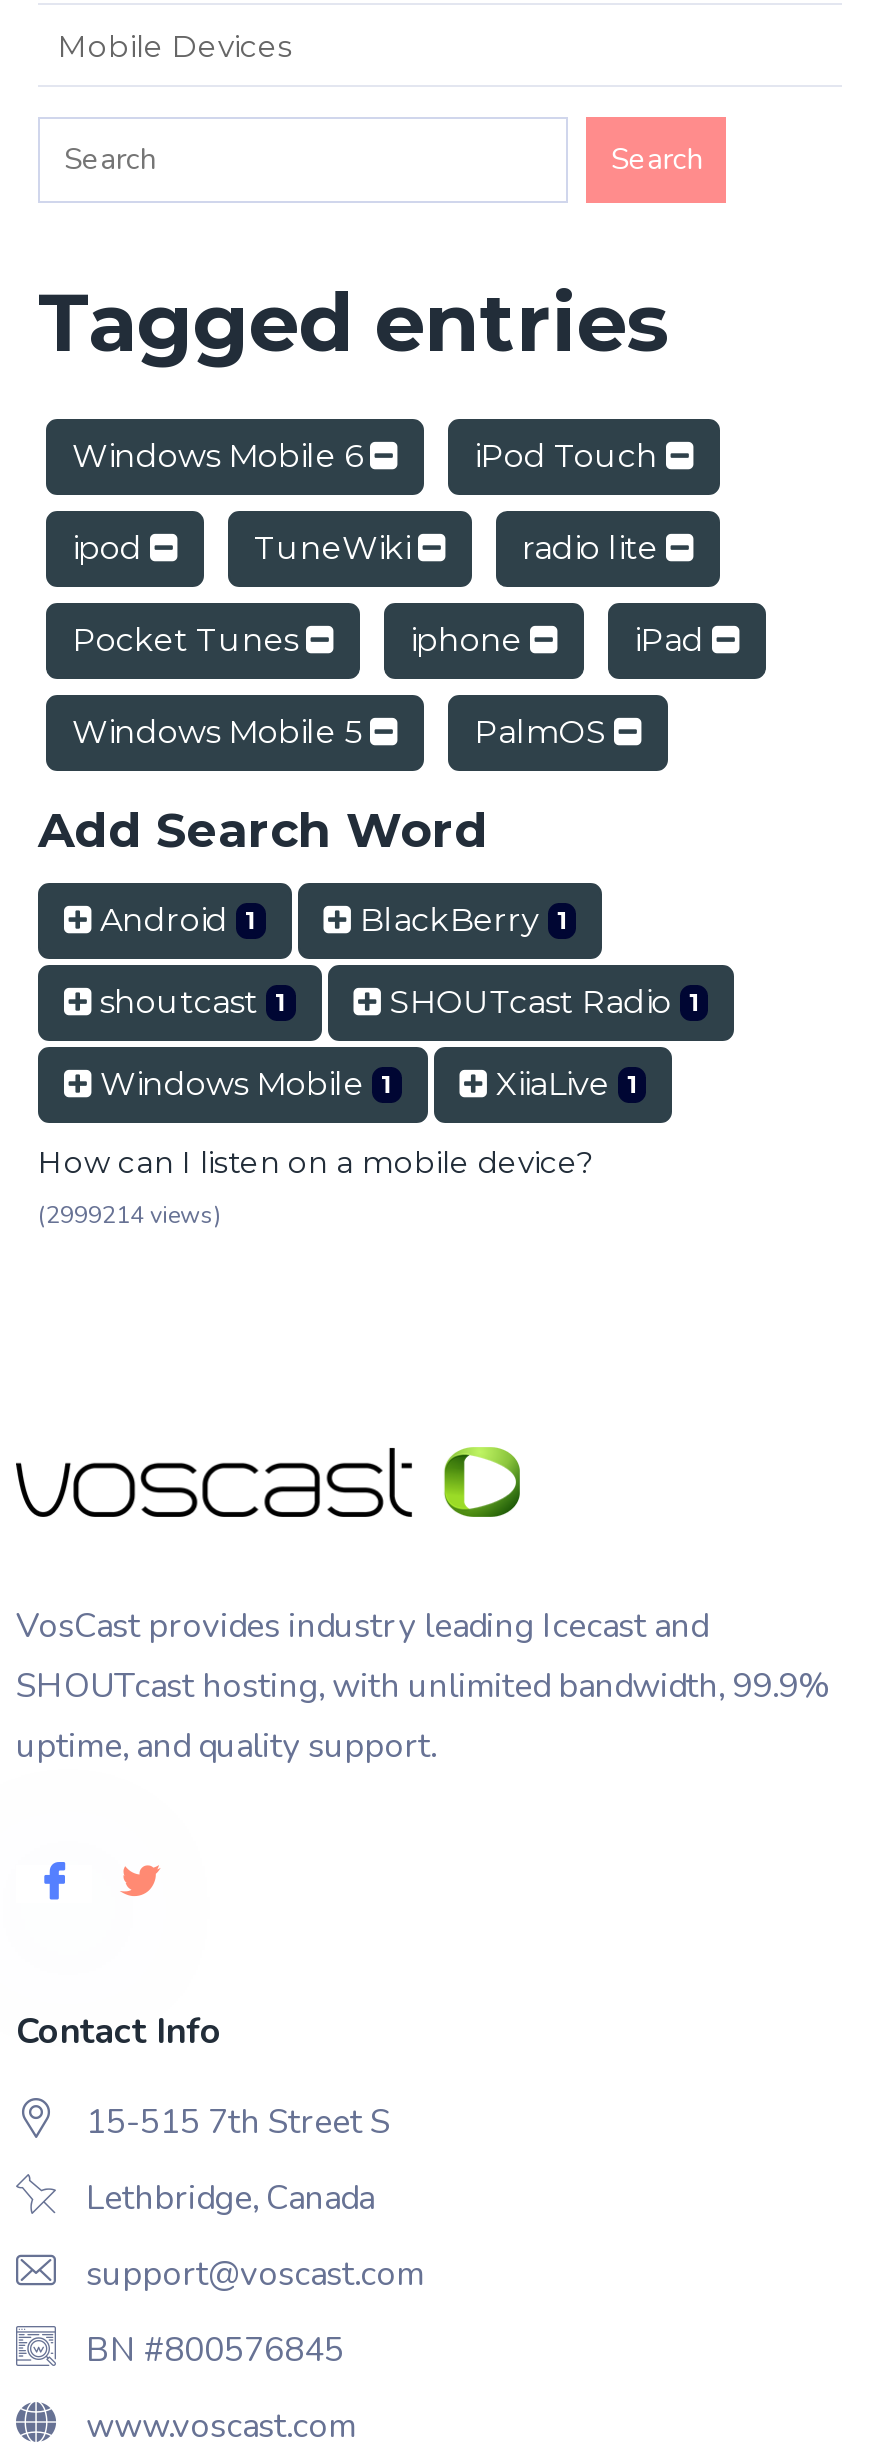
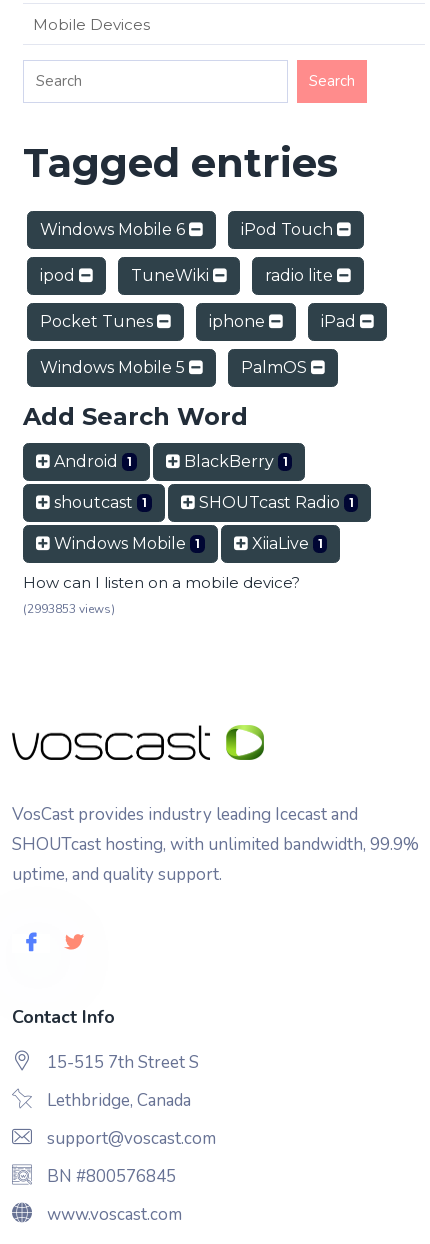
- (2999214 views)
+ (2993853 views)
